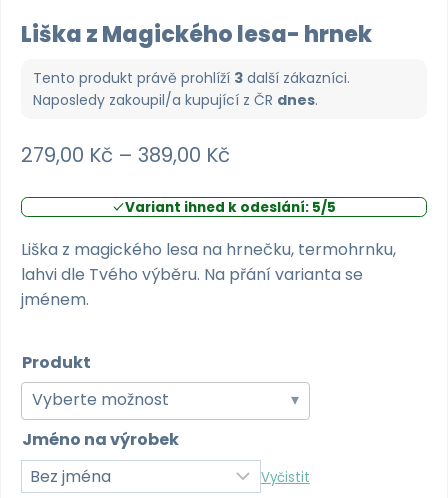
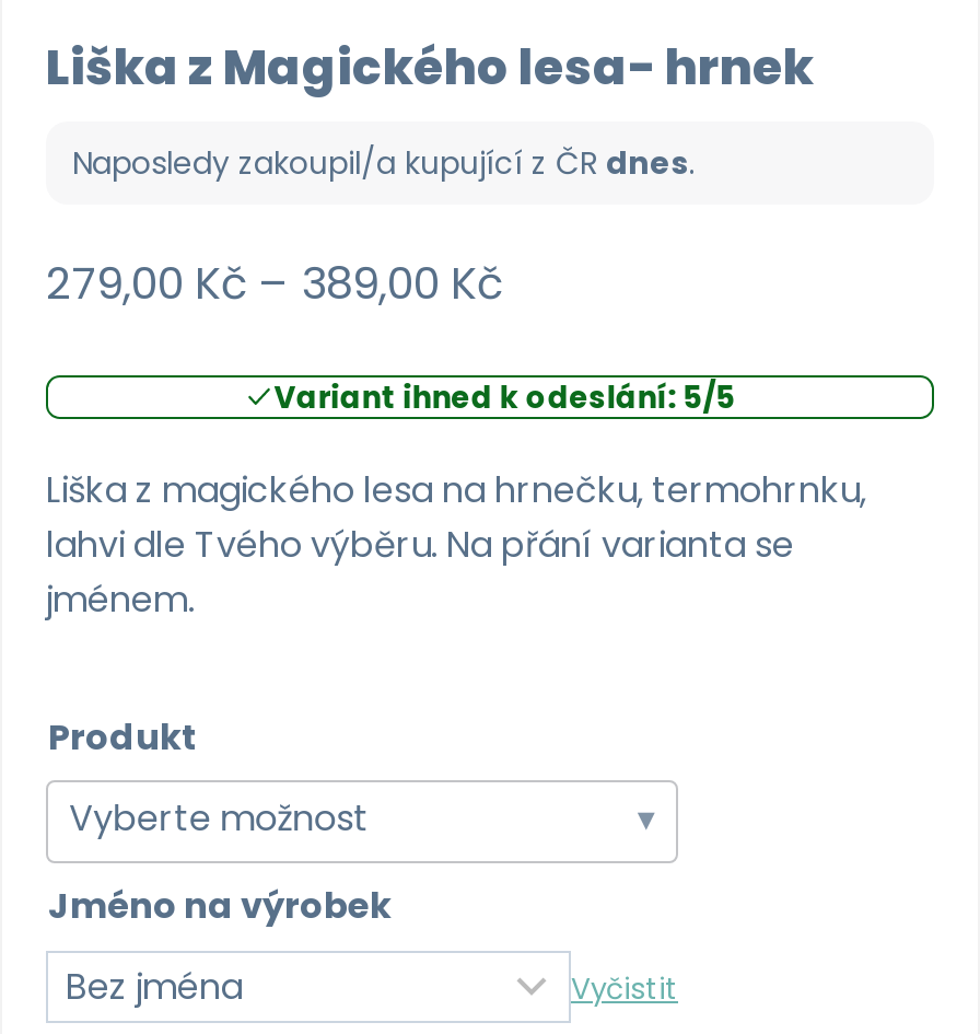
- Tento produkt právě prohlíží 3 další zákazníci.
